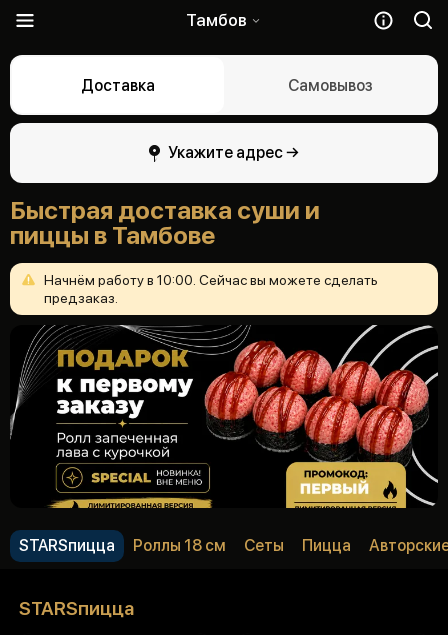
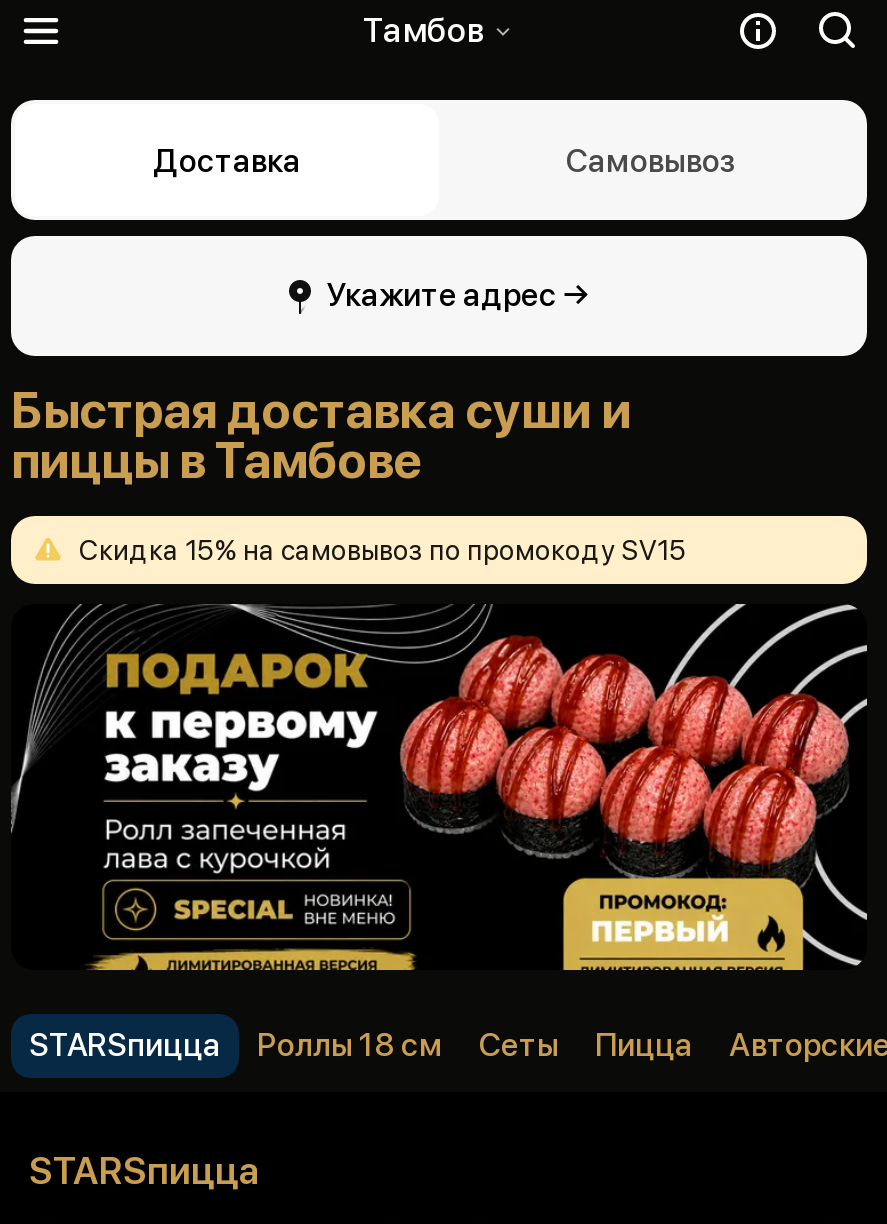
- Начнём работу в 10:00. Сейчас вы можете сделать
- предзаказ.
+ Скидка 15% на самовывоз по промокоду SV15
